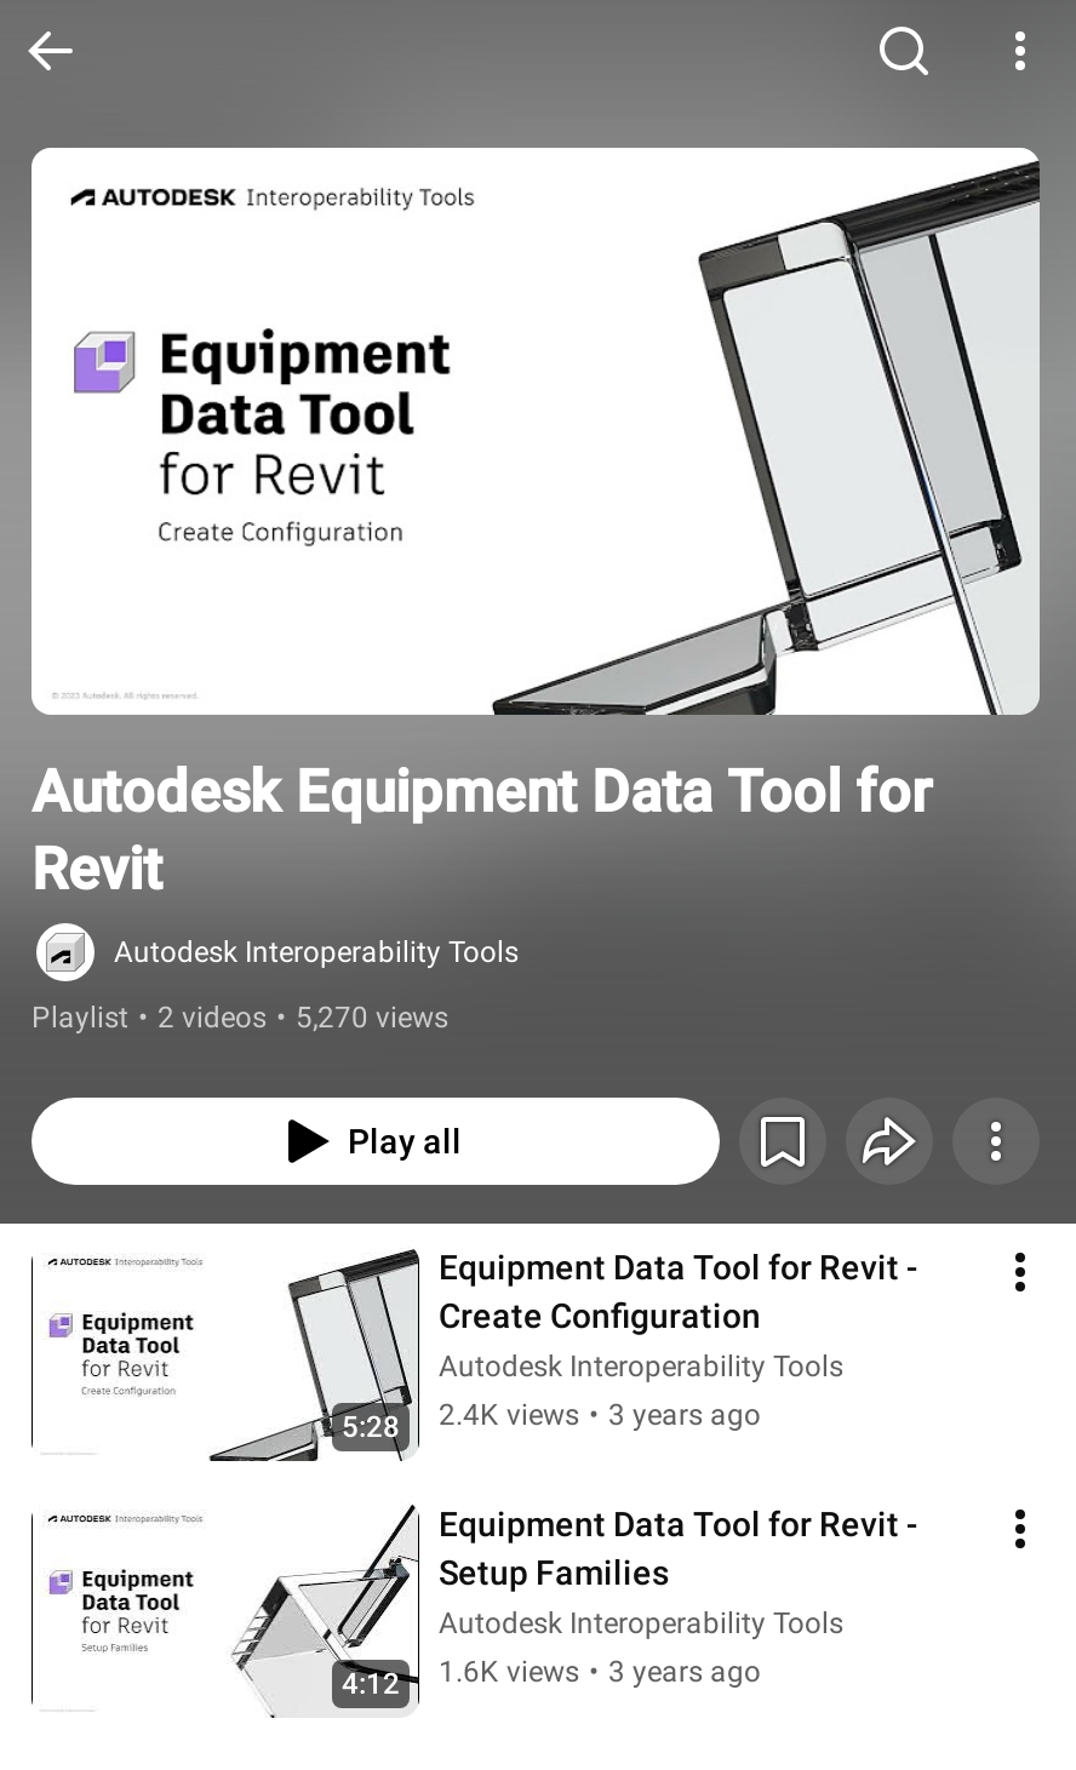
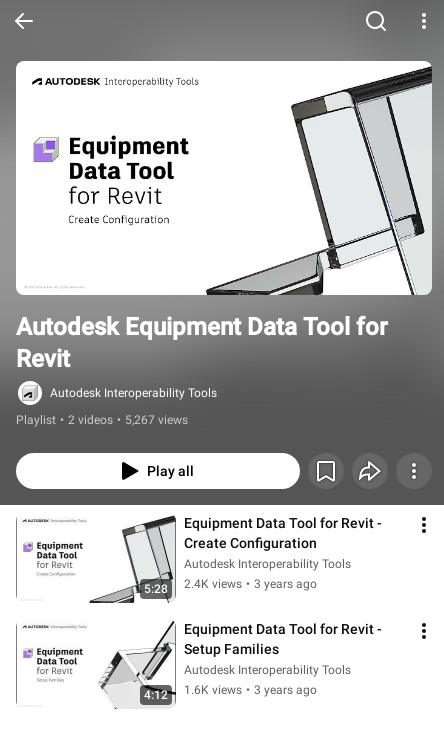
- Playlist • 2 videos • 5,270 views
+ Playlist • 2 videos • 5,267 views
